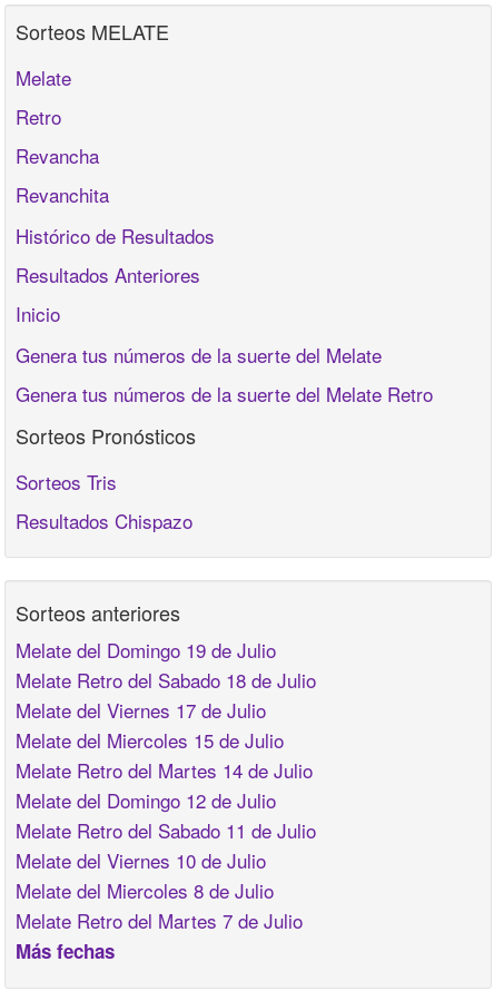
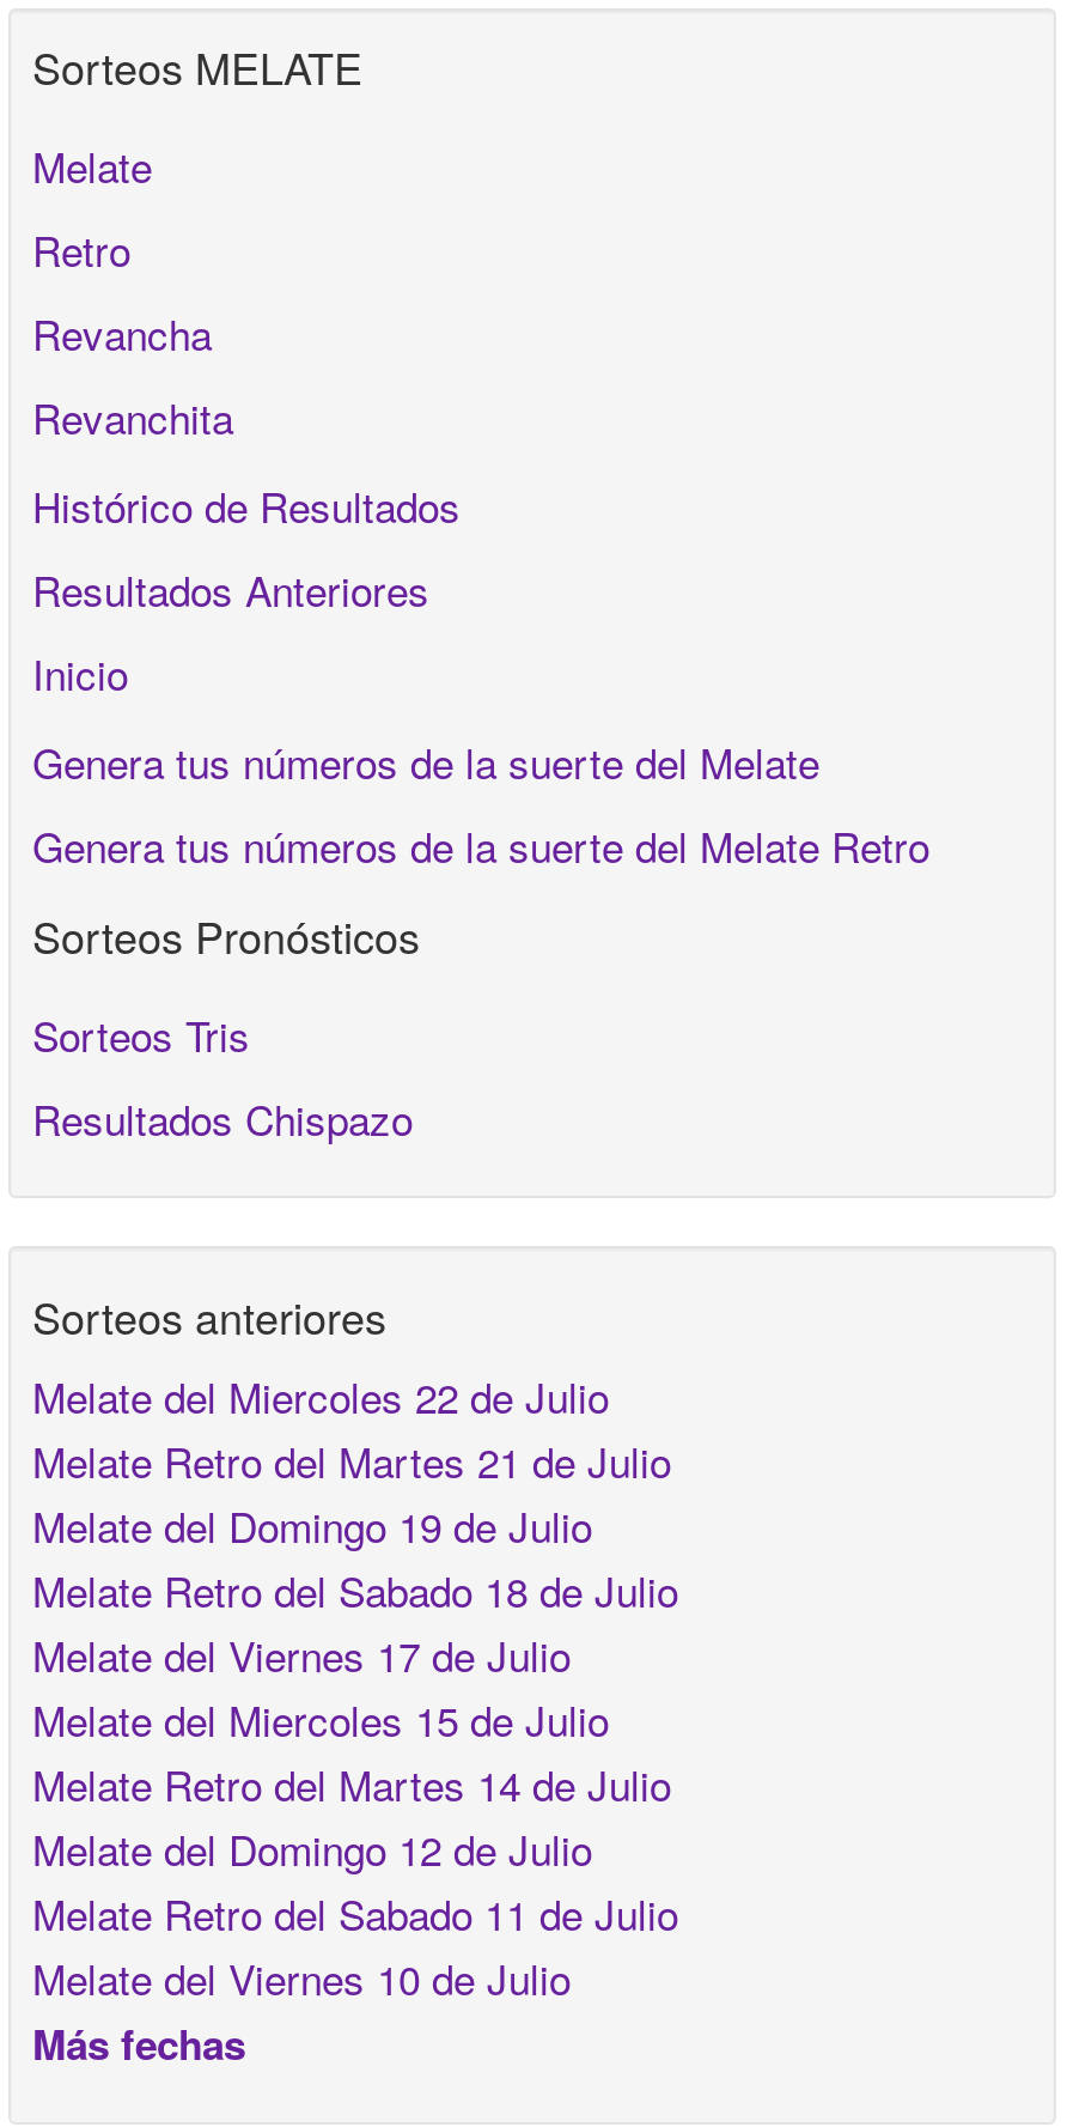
+ Melate del Miercoles 22 de Julio
+ Melate Retro del Martes 21 de Julio

moved down: Melate del Domingo 19 de Julio | Melate Retro del Sabado 18 de Julio | Melate del Viernes 17 de Julio | Melate del Miercoles 15 de Julio | Melate Retro del Martes 14 de Julio | Melate del Domingo 12 de Julio | Melate Retro del Sabado 11 de Julio | Melate del Viernes 10 de Julio

- Melate del Miercoles 8 de Julio
- Melate Retro del Martes 7 de Julio
